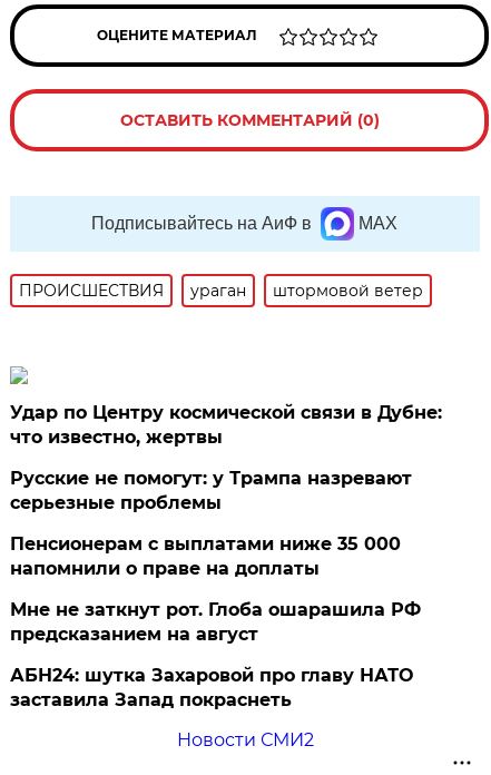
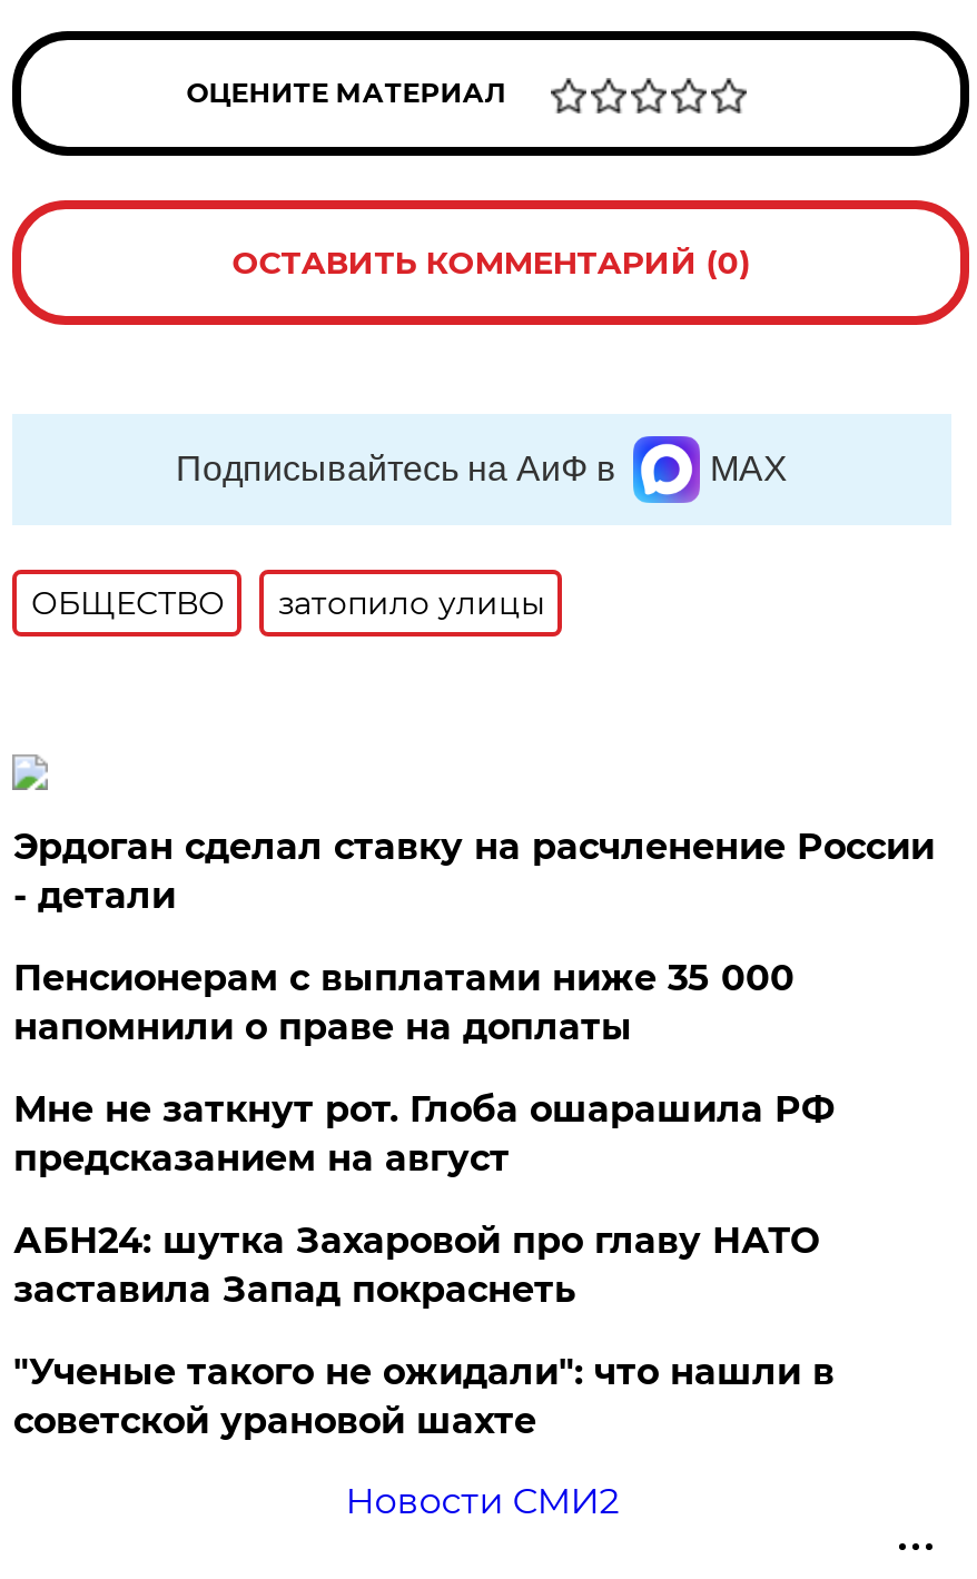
- ПРОИСШЕСТВИЯ
- ураган
- штормовой ветер
+ ОБЩЕСТВО
+ затопило улицы

- Удар по Центру космической связи в Дубне:
- что известно, жертвы
- Русские не помогут: у Трампа назревают
- серьезные проблемы
+ Эрдоган сделал ставку на расчленение России
+ - детали

moved up: Пенсионерам с выплатами ниже 35 000 | напомнили о праве на доплаты | Мне не заткнут рот. Глоба ошарашила РФ | предсказанием на август | АБН24: шутка Захаровой про главу НАТО | заставила Запад покраснеть

+ "Ученые такого не ожидали": что нашли в
+ советской урановой шахте
